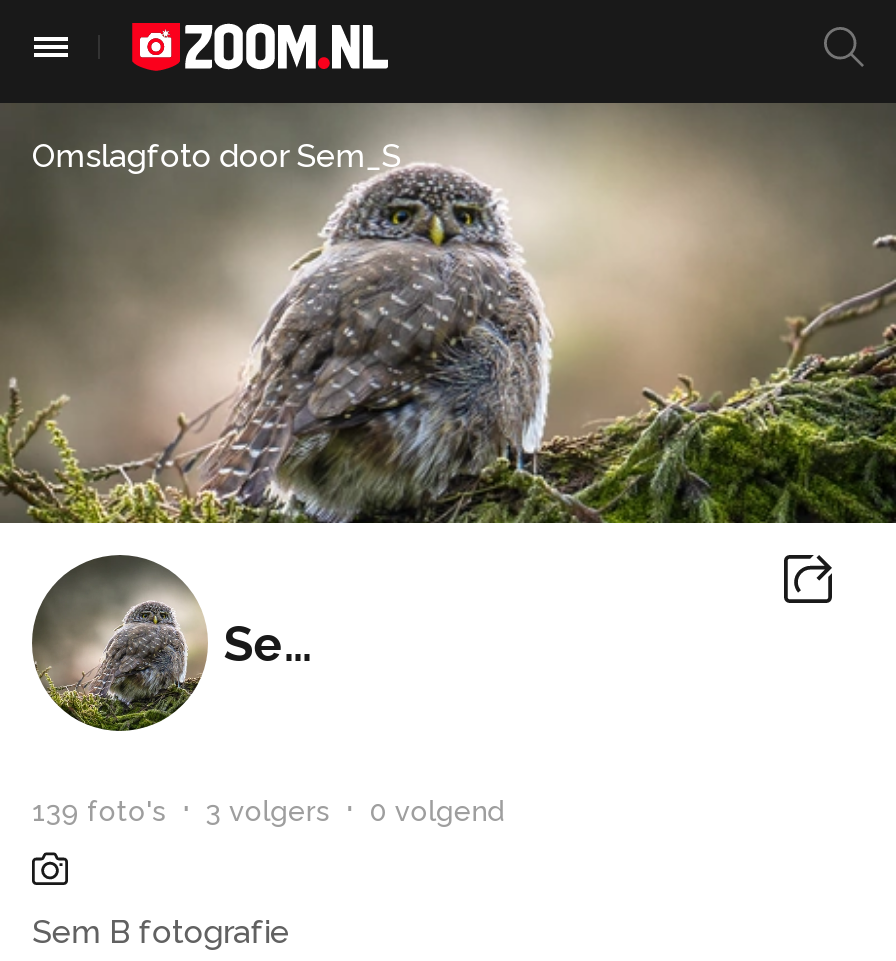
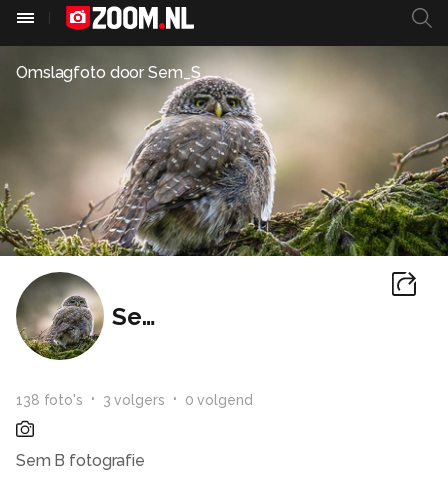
- 139 foto's 3 volgers 0 volgend
+ 138 foto's 3 volgers 0 volgend
